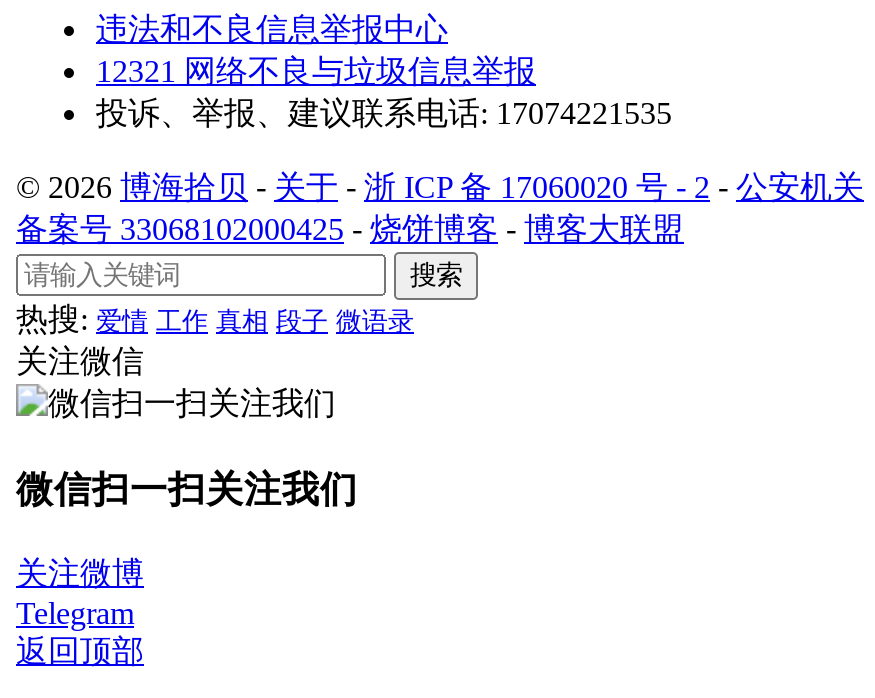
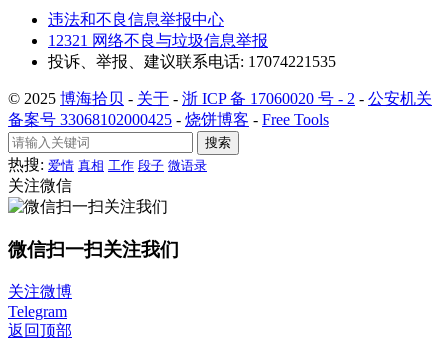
- © 2026博海拾贝-关于-浙 ICP 备 17060020 号 - 2 -公安机关
- 备案号 33068102000425 -烧饼博客-博客大联盟
+ © 2025博海拾贝-关于-浙 ICP 备 17060020 号 - 2 -公安机关
+ 备案号 33068102000425 -烧饼博客- Free Tools

- 热搜:爱情 工作 真相 段子 微语录
+ 热搜:爱情 真相 工作 段子 微语录
